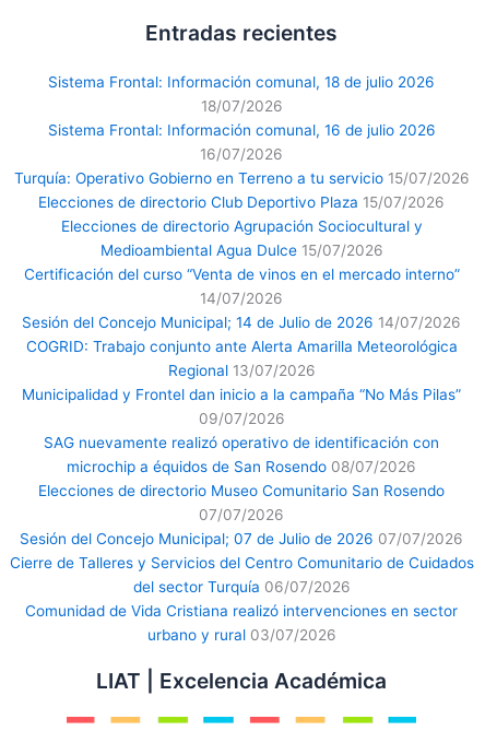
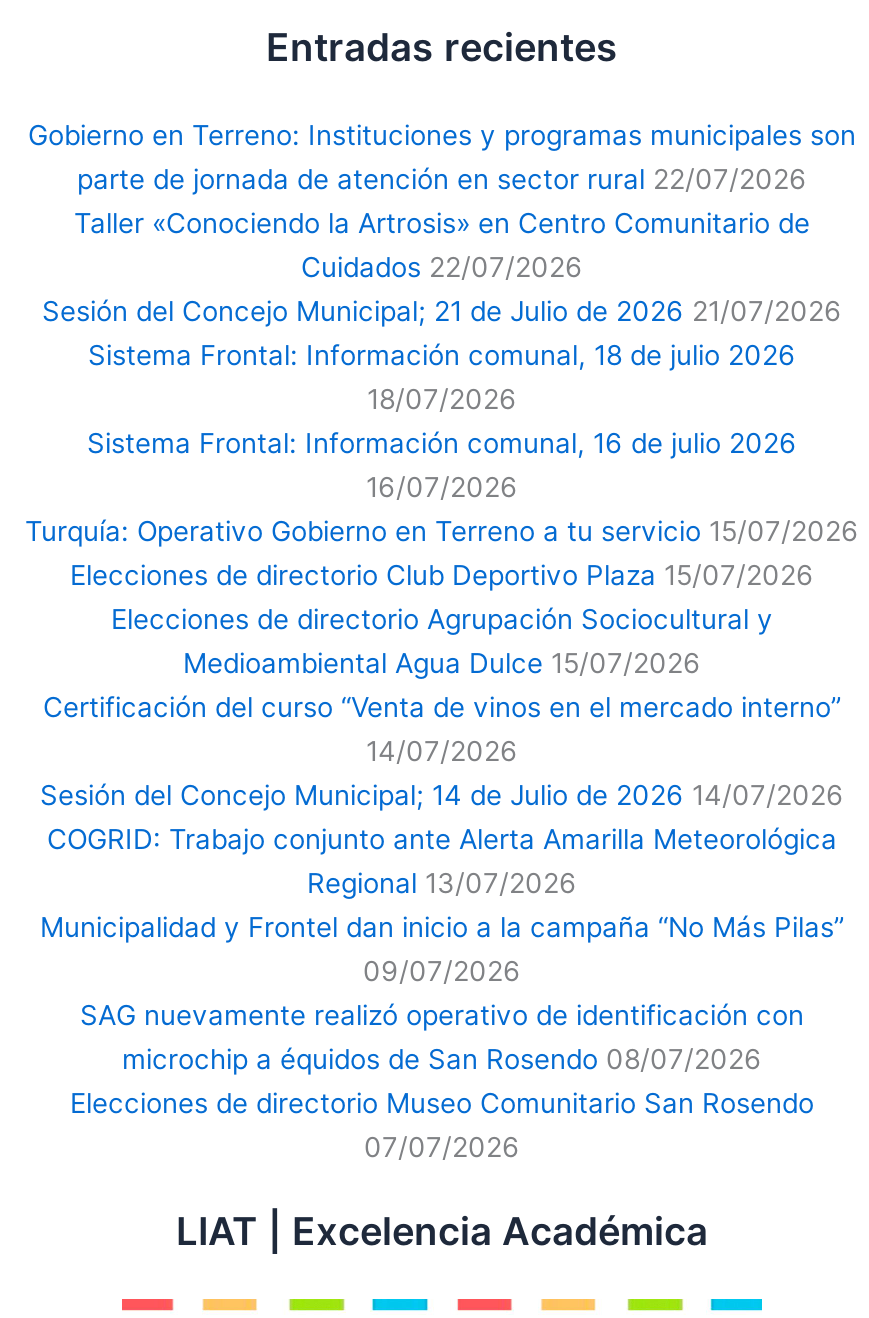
+ Gobierno en Terreno: Instituciones y programas municipales son
+ parte de jornada de atención en sector rural 22/07/2026
+ Taller «Conociendo la Artrosis» en Centro Comunitario de
+ Cuidados 22/07/2026
+ Sesión del Concejo Municipal; 21 de Julio de 2026 21/07/2026

moved down: Sistema Frontal: Información comunal, 18 de julio 2026 | 18/07/2026 | Sistema Frontal: Información comunal, 16 de julio 2026 | ... | Elecciones de directorio Museo Comunitario San Rosendo | 07/07/2026

- Sesión del Concejo Municipal; 07 de Julio de 2026 07/07/2026
- Cierre de Talleres y Servicios del Centro Comunitario de Cuidados
- del sector Turquía 06/07/2026
- Comunidad de Vida Cristiana realizó intervenciones en sector
- urbano y rural 03/07/2026
